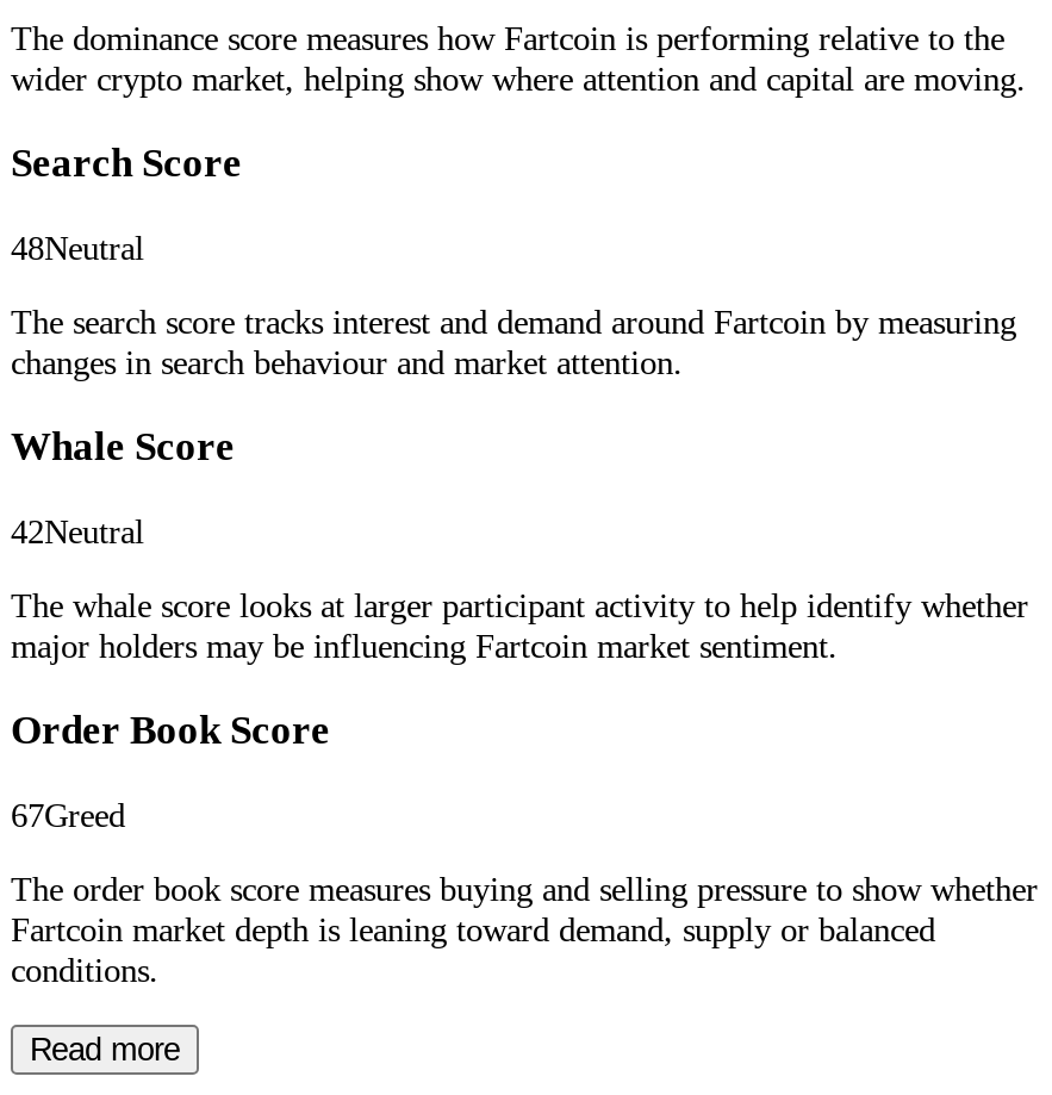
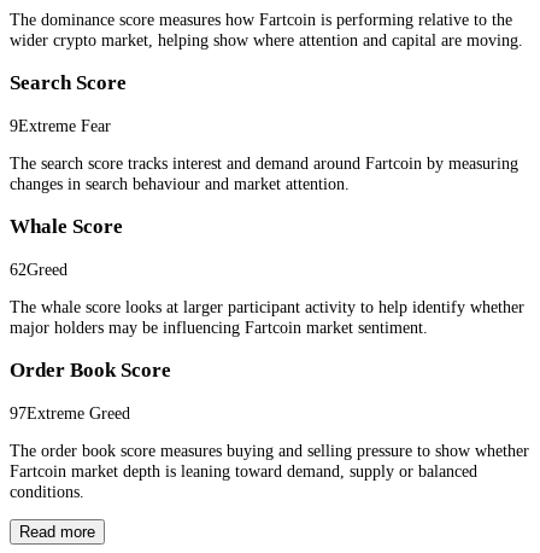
- 48Neutral
+ 9Extreme Fear

- 42Neutral
+ 62Greed

- 67Greed
+ 97Extreme Greed
